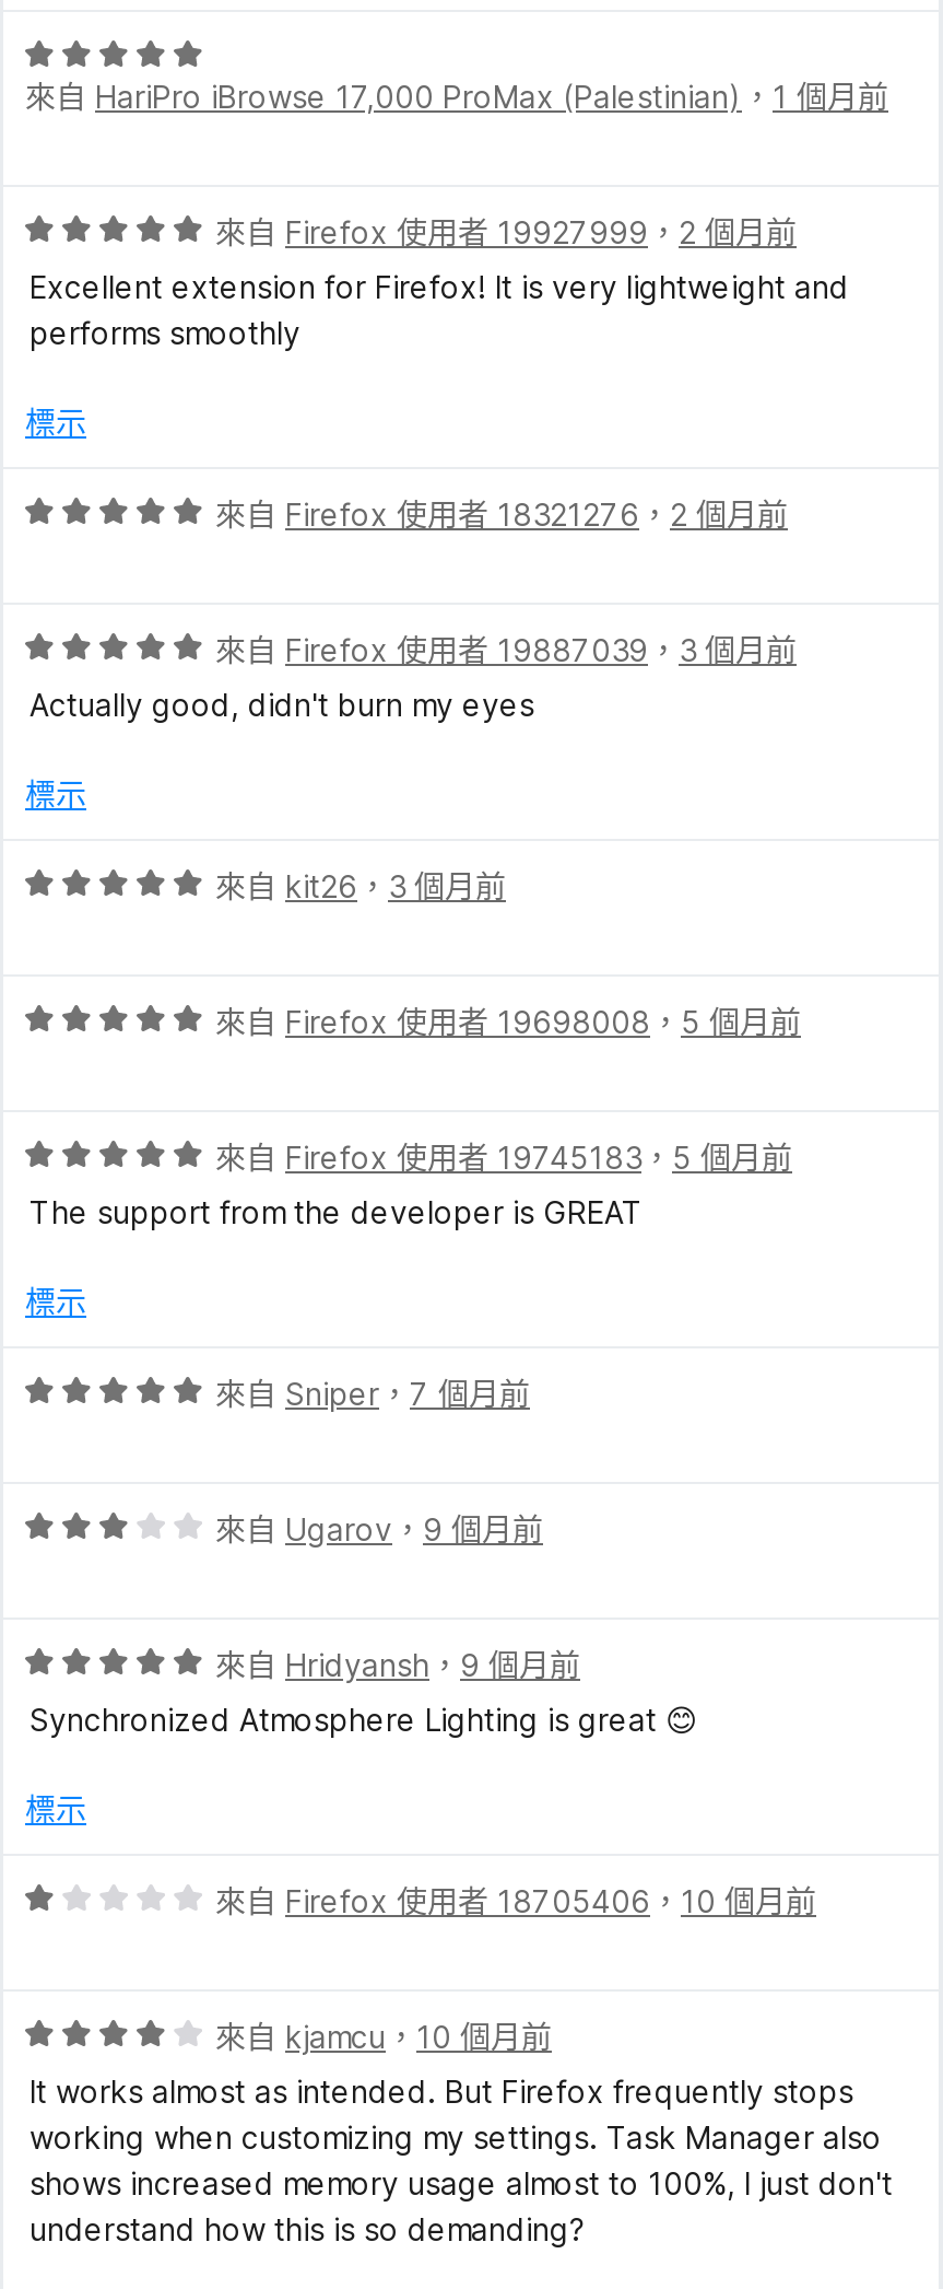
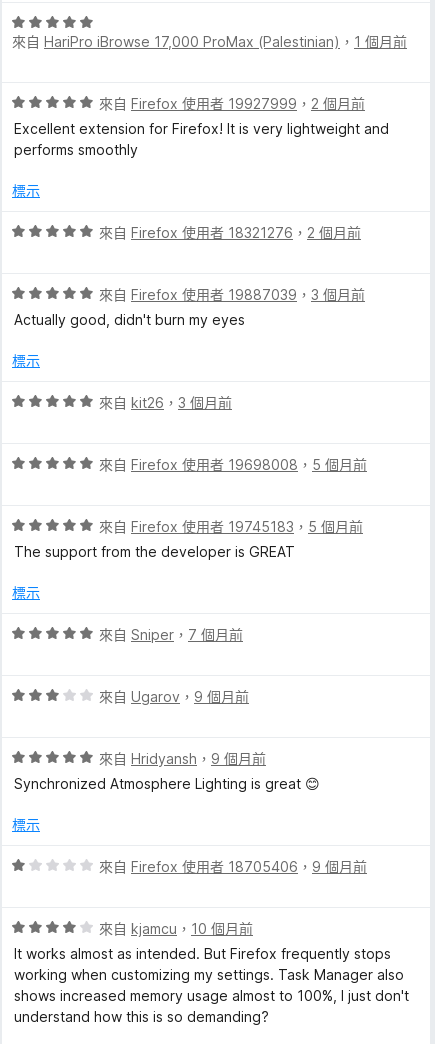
- 來自Firefox 使用者 18705406，10 個月前
+ 來自Firefox 使用者 18705406，9 個月前
